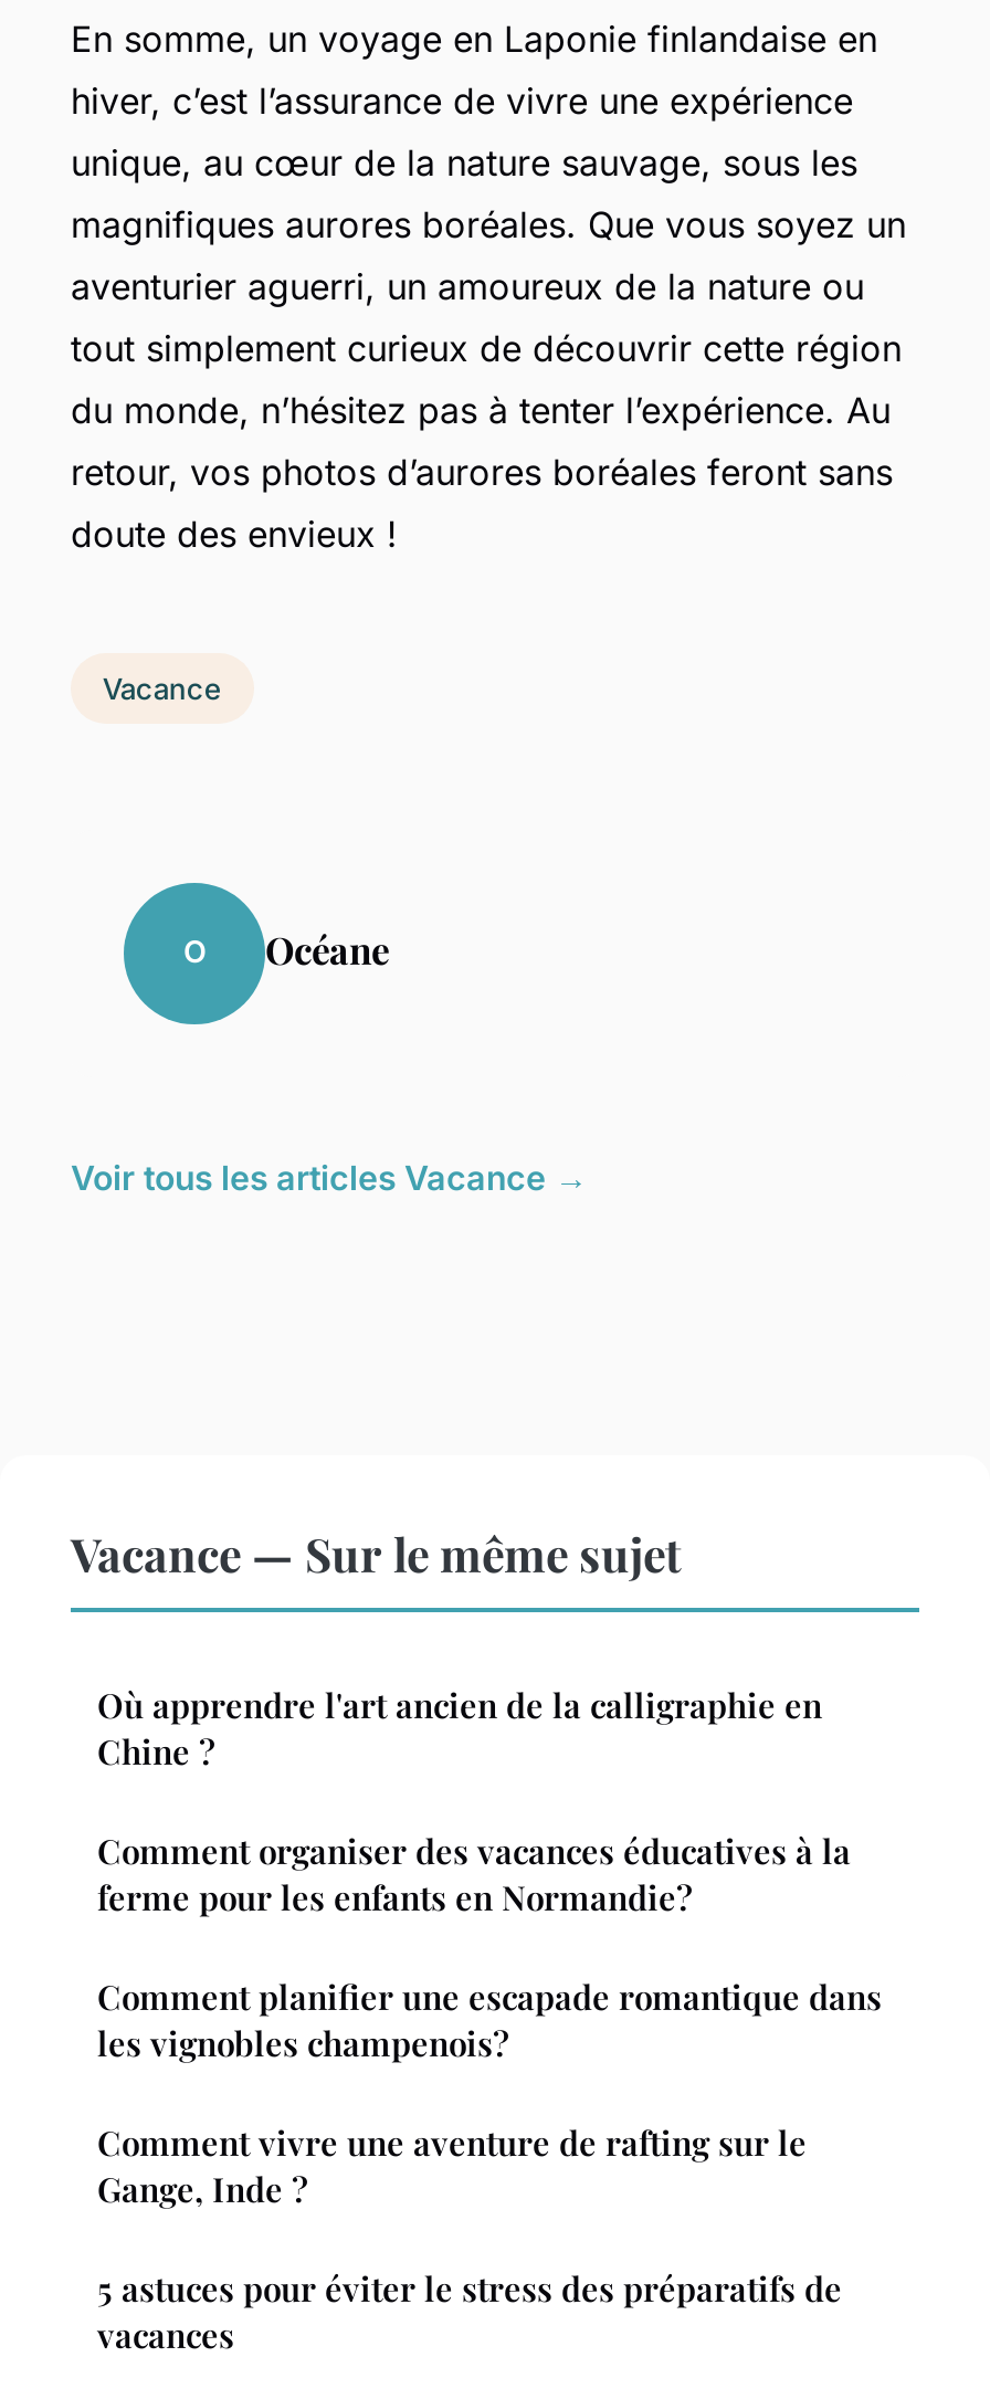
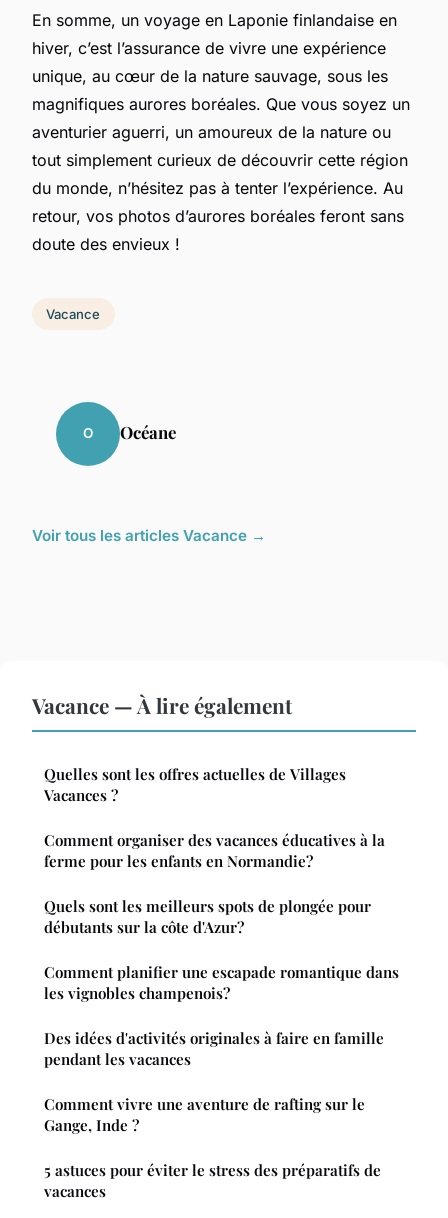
- Vacance — Sur le même sujet
+ Vacance — À lire également

- Où apprendre l'art ancien de la calligraphie en
- Chine ?
+ Quelles sont les offres actuelles de Villages
+ Vacances ?

+ Quels sont les meilleurs spots de plongée pour
+ débutants sur la côte d'Azur?

+ Des idées d'activités originales à faire en famille
+ pendant les vacances
